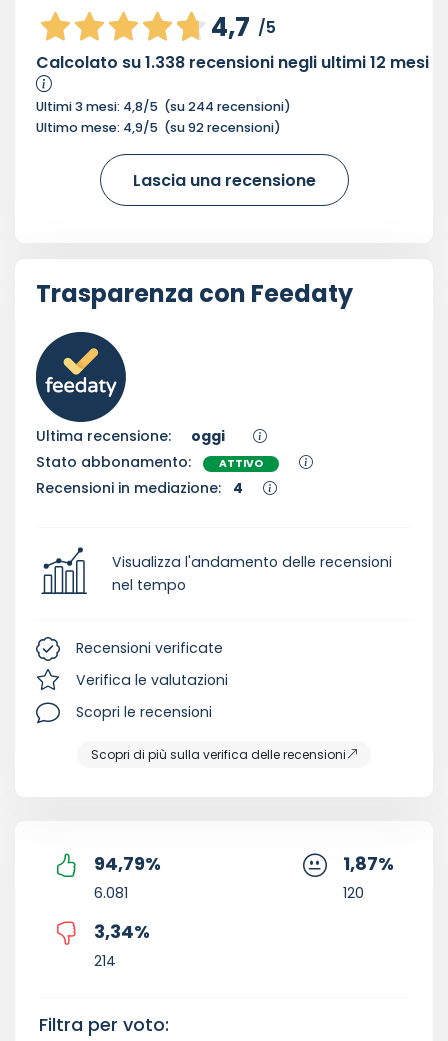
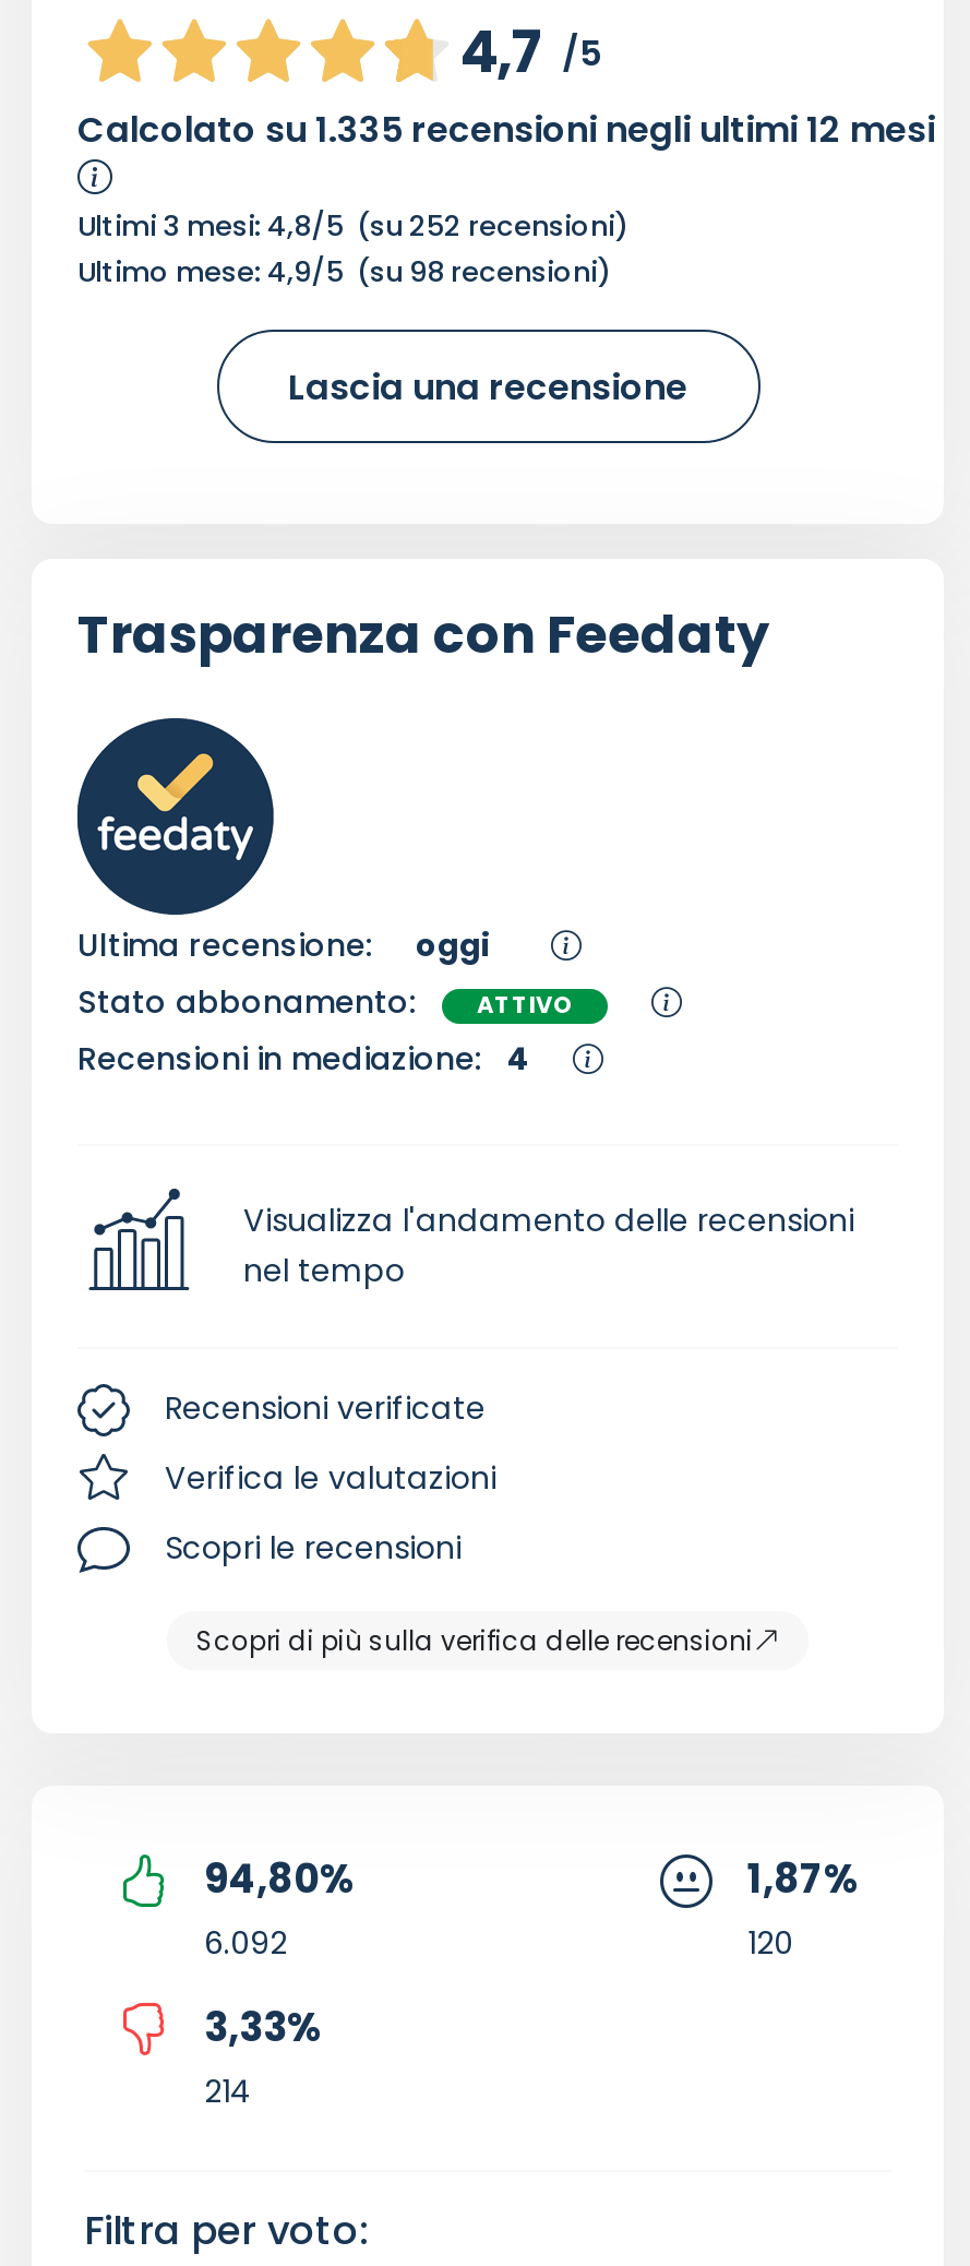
- Calcolato su 1.338 recensioni negli ultimi 12 mesi
+ Calcolato su 1.335 recensioni negli ultimi 12 mesi

- Ultimi 3 mesi: 4,8/5 (su 244 recensioni)
+ Ultimi 3 mesi: 4,8/5 (su 252 recensioni)

- Ultimo mese: 4,9/5 (su 92 recensioni)
+ Ultimo mese: 4,9/5 (su 98 recensioni)

- 94,79%
+ 94,80%

- 6.081
+ 6.092

- 3,34%
+ 3,33%
